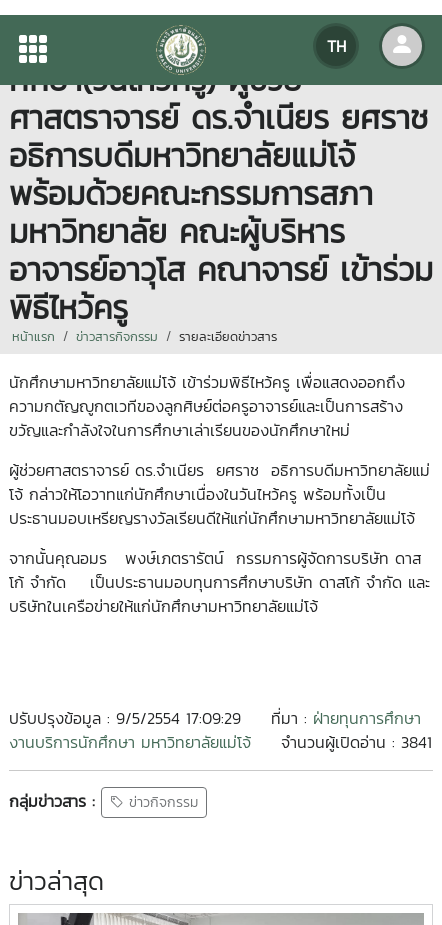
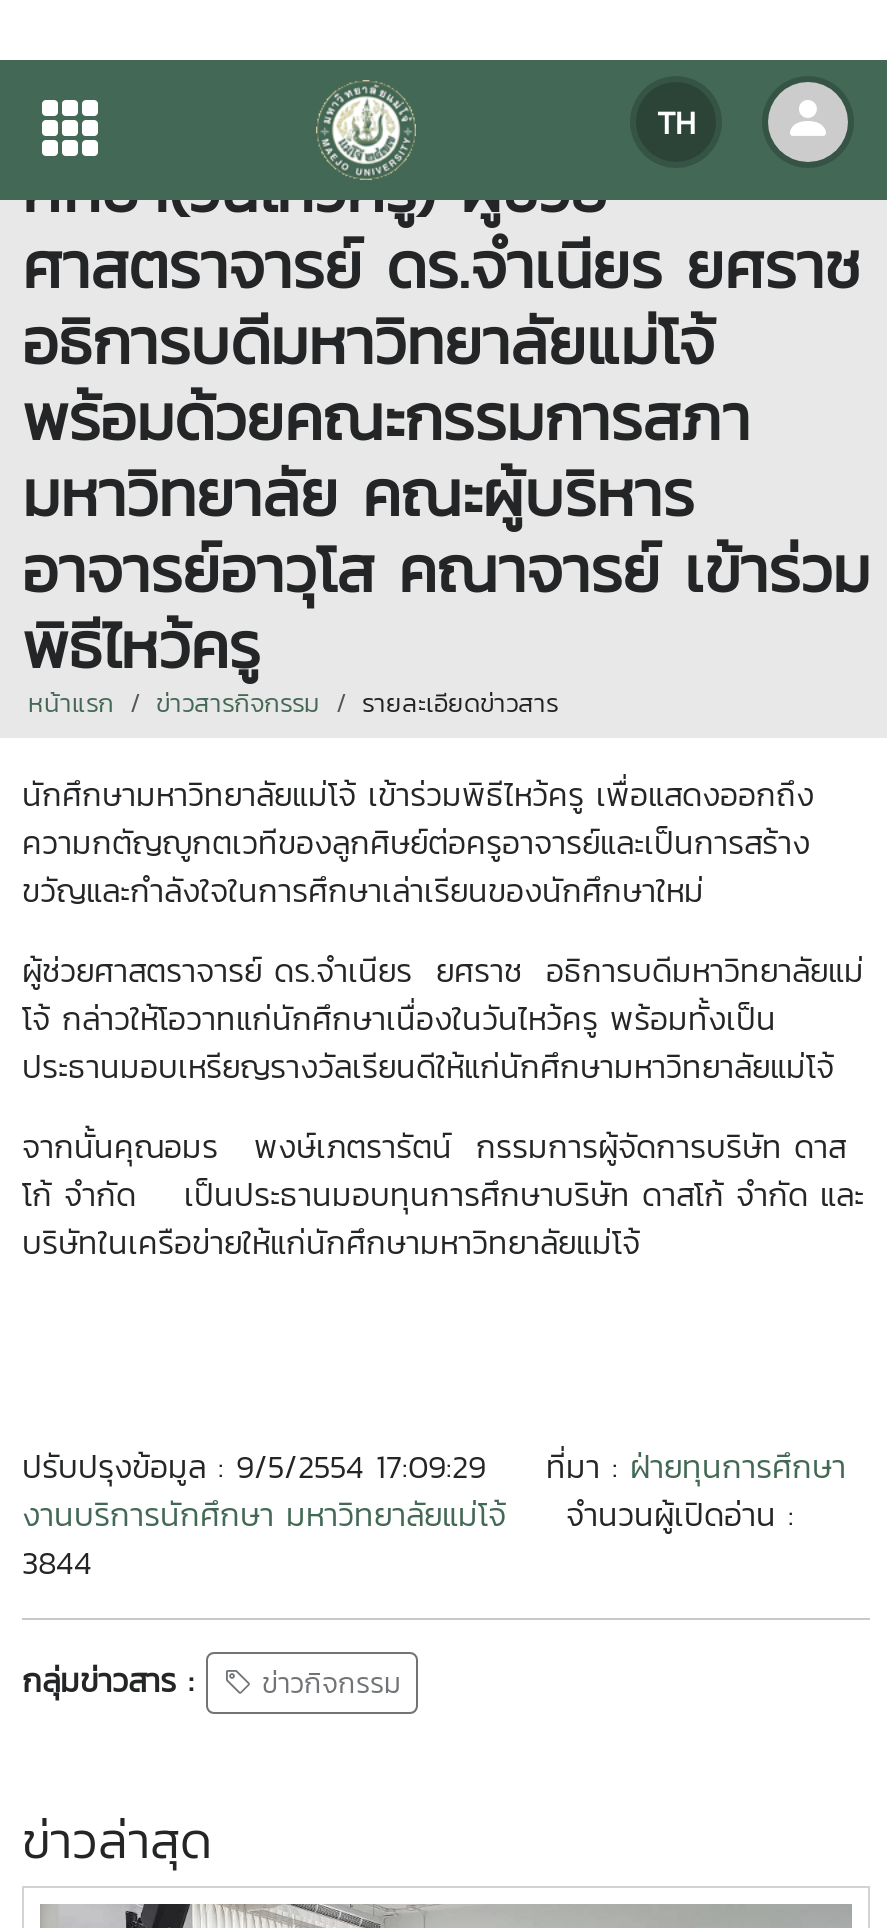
- จำนวนผู้เปิดอ่าน : 3841
+ จำนวนผู้เปิดอ่าน :
+ 3844
